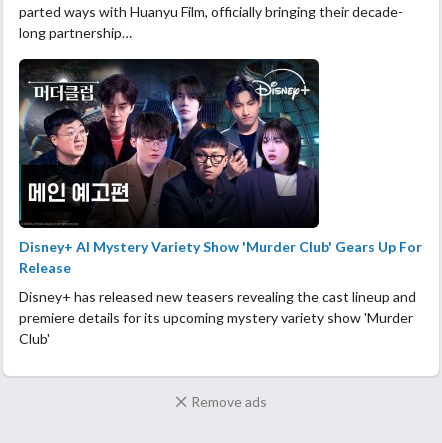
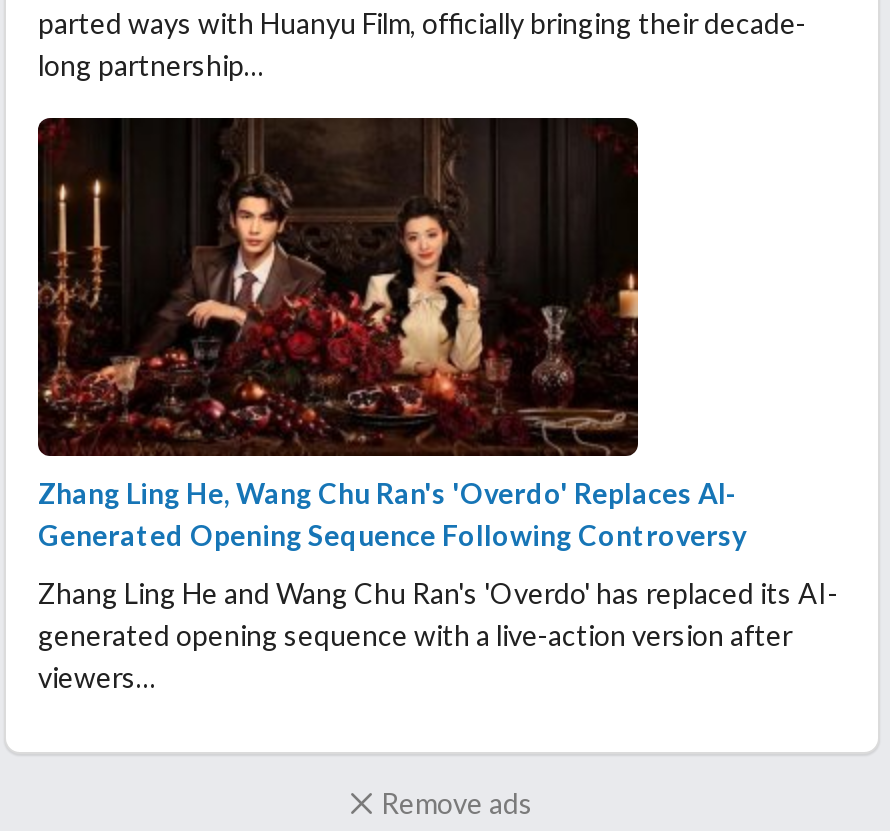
- [image]
- Disney+ AI Mystery Variety Show 'Murder Club' Gears Up For
- Release
+ [image]
+ Zhang Ling He, Wang Chu Ran's 'Overdo' Replaces AI-
+ Generated Opening Sequence Following Controversy

- Disney+ has released new teasers revealing the cast lineup and
- premiere details for its upcoming mystery variety show 'Murder
- Club'
+ Zhang Ling He and Wang Chu Ran's 'Overdo' has replaced its AI-
+ generated opening sequence with a live-action version after
+ viewers…
